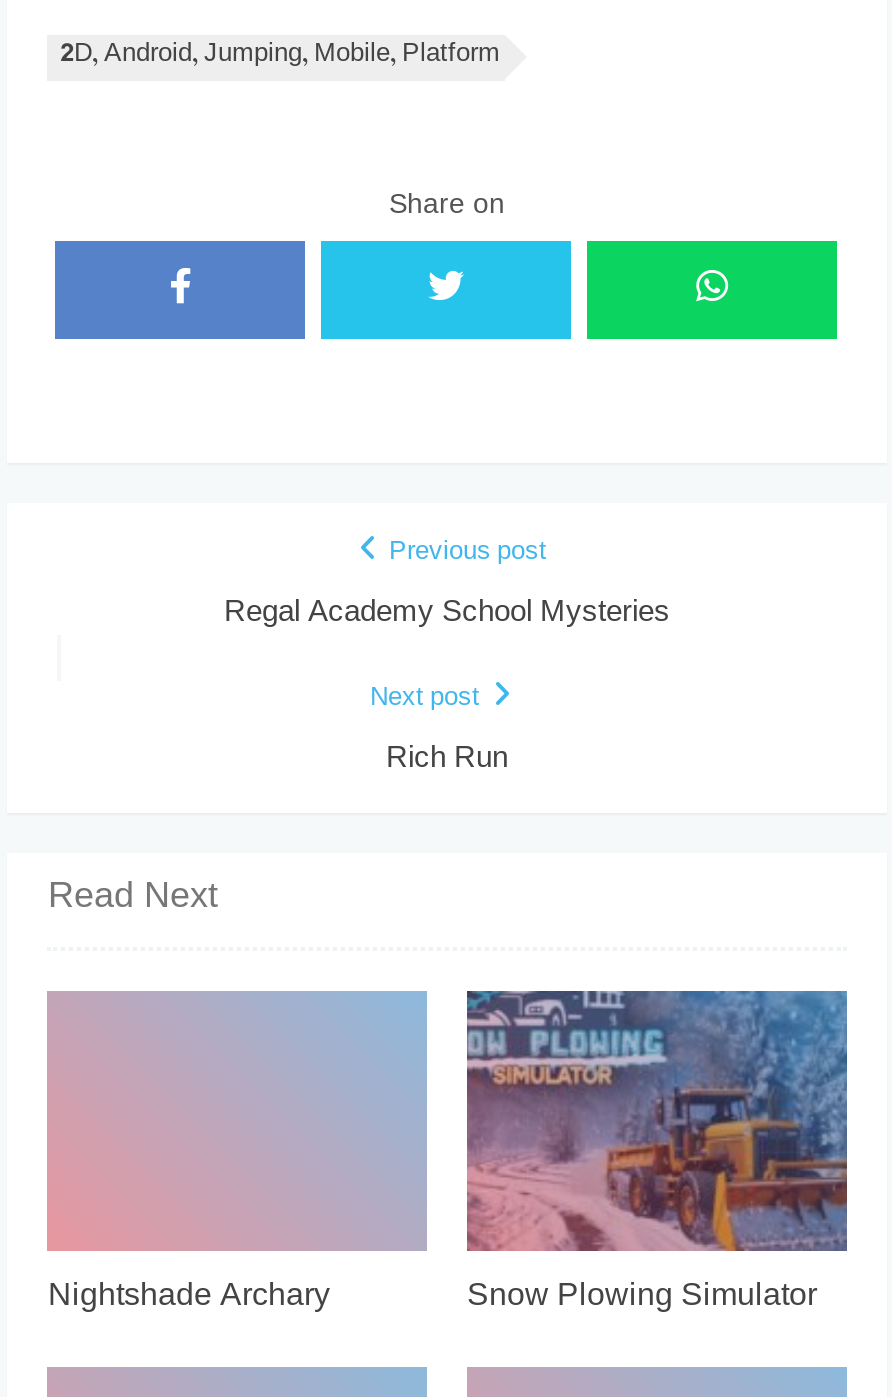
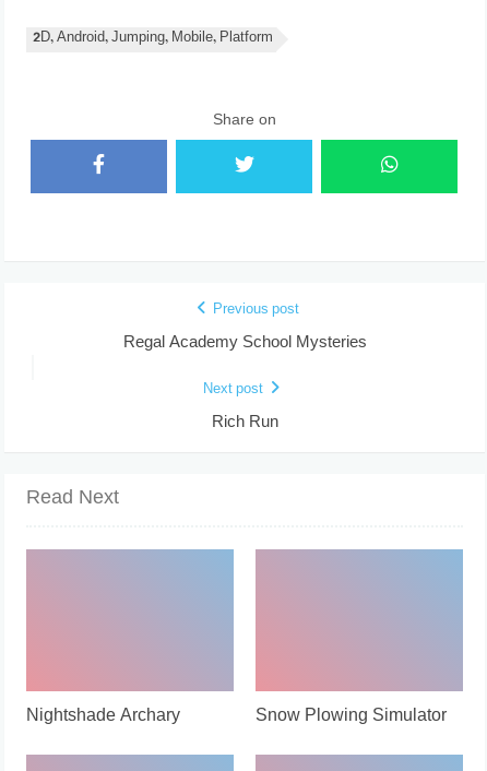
- [image]
+ [image]
